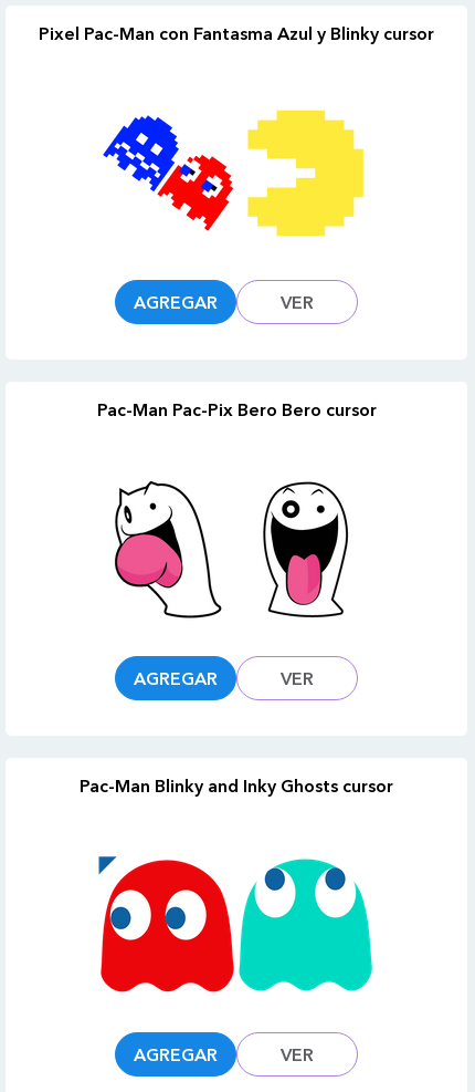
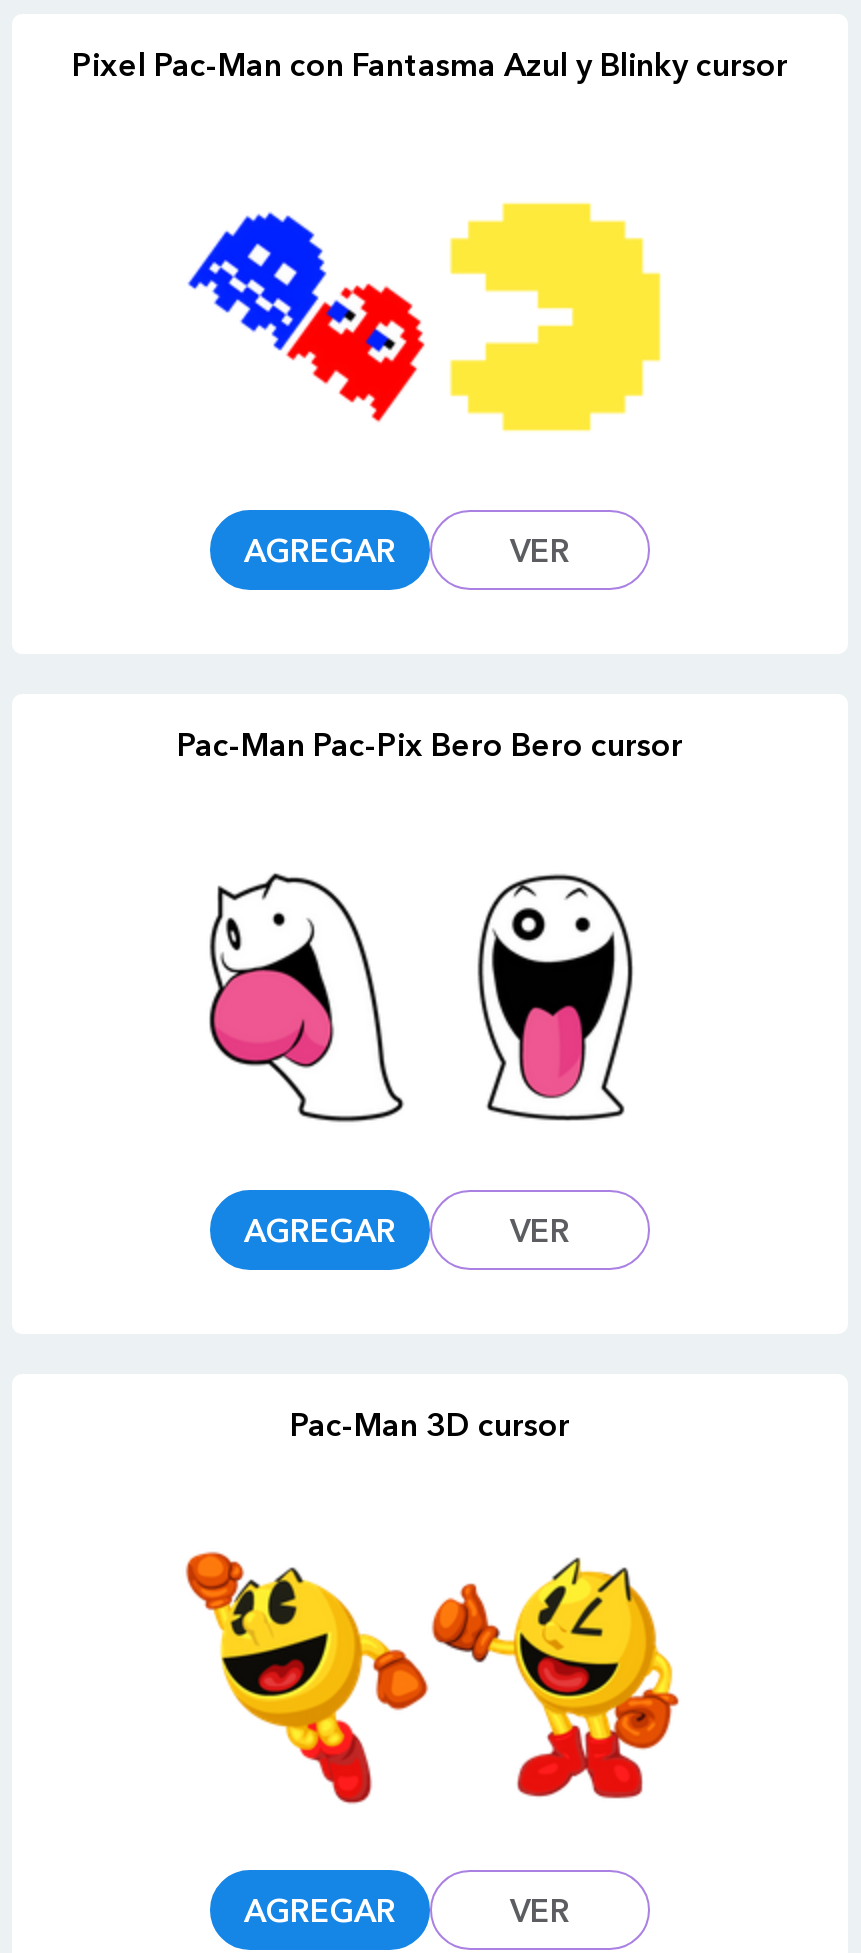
- Pac-Man Blinky and Inky Ghosts cursor
+ Pac-Man 3D cursor

- [image]
+ [image]
